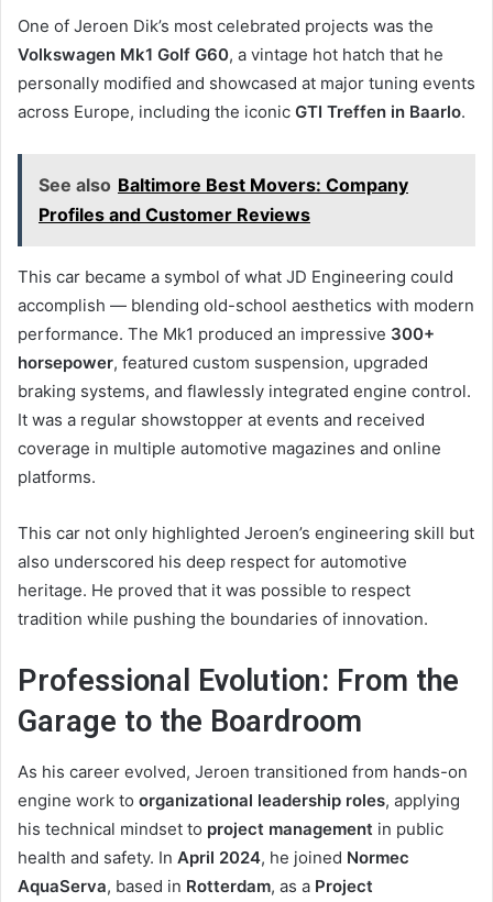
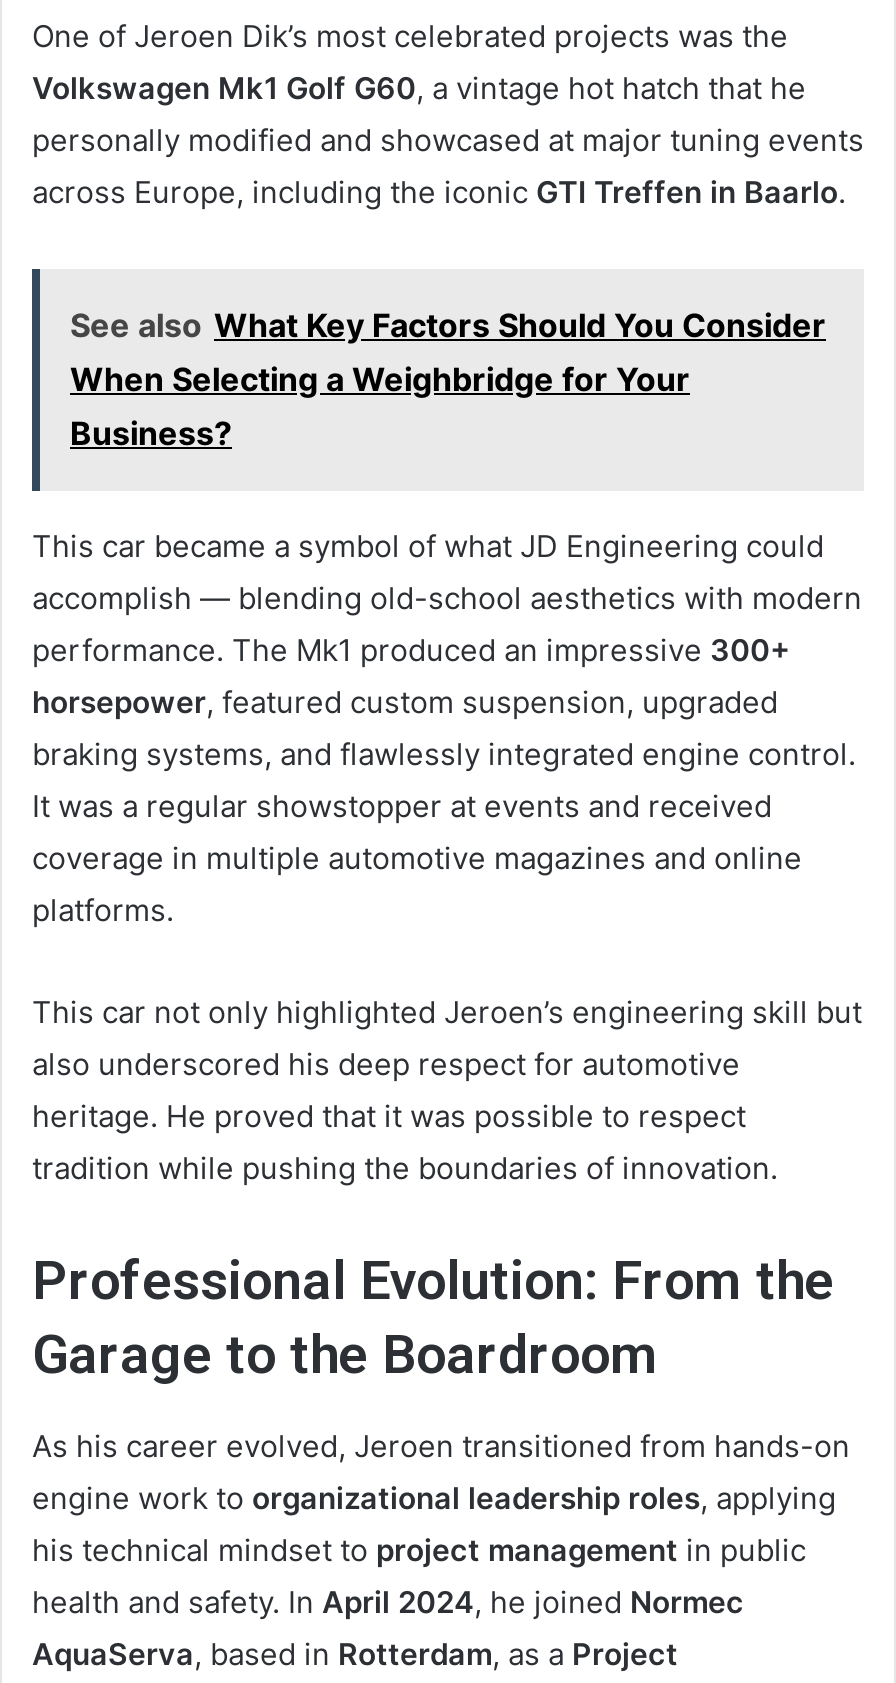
- See also Baltimore Best Movers: Company
- Profiles and Customer Reviews
+ See also What Key Factors Should You Consider
+ When Selecting a Weighbridge for Your
+ Business?
